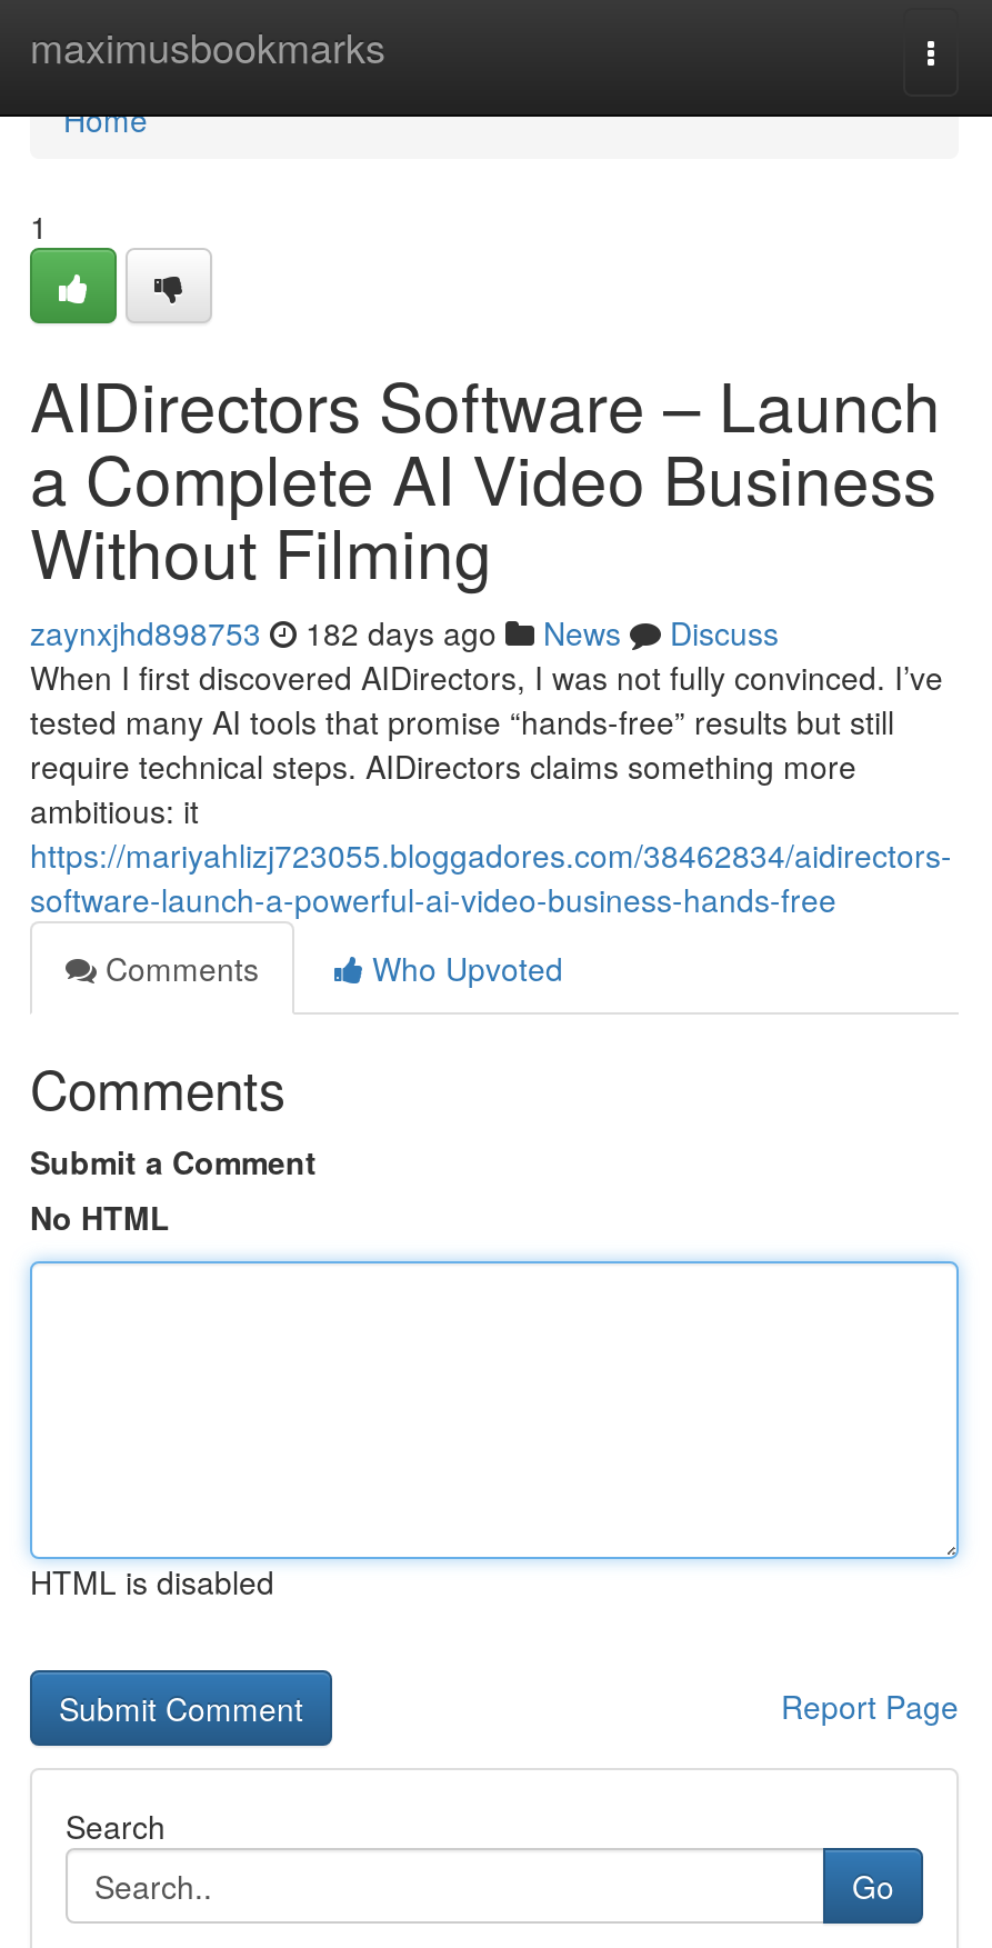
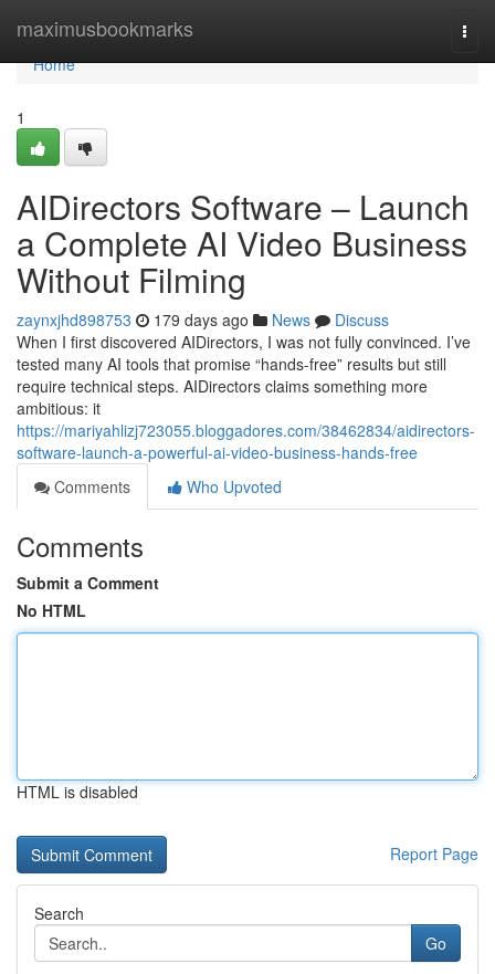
- zaynxjhd898753 182 days ago News Discuss
+ zaynxjhd898753 179 days ago News Discuss
